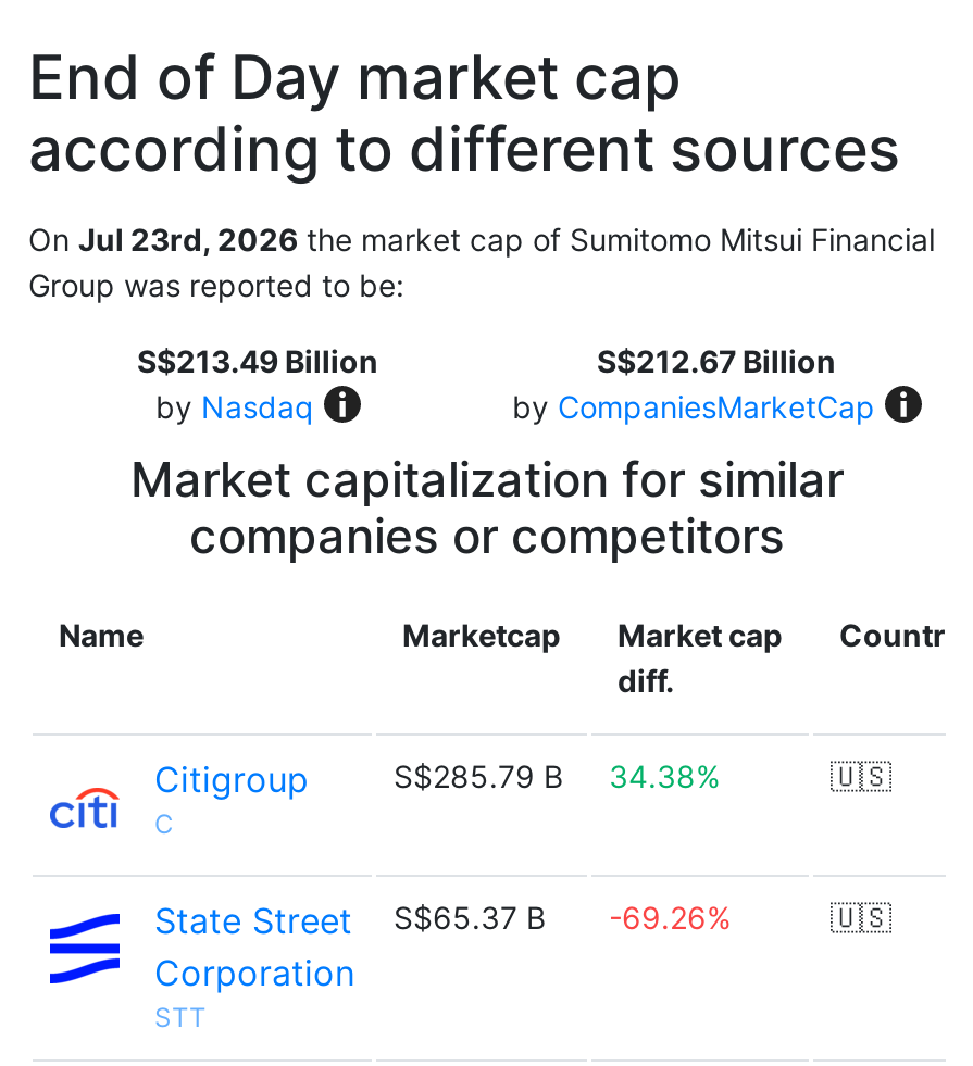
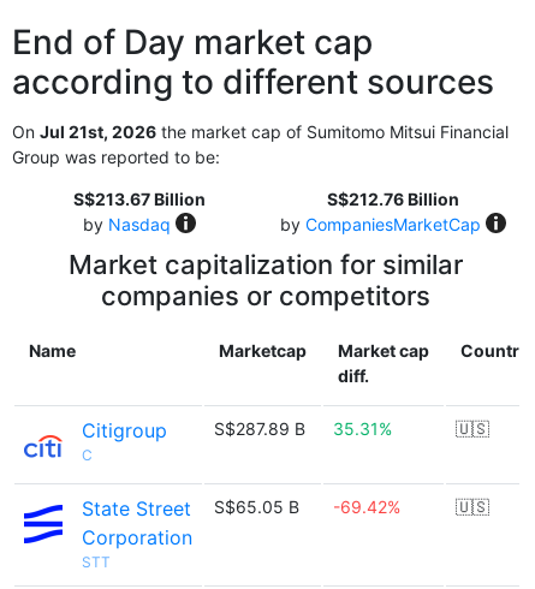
- On Jul 23rd, 2026 the market cap of Sumitomo Mitsui Financial
+ On Jul 21st, 2026 the market cap of Sumitomo Mitsui Financial

- S$213.49 Billion
+ S$213.67 Billion

- S$212.67 Billion
+ S$212.76 Billion

- S$285.79 B
+ S$287.89 B

- 34.38%
+ 35.31%

- S$65.37 B
+ S$65.05 B

- -69.26%
+ -69.42%
